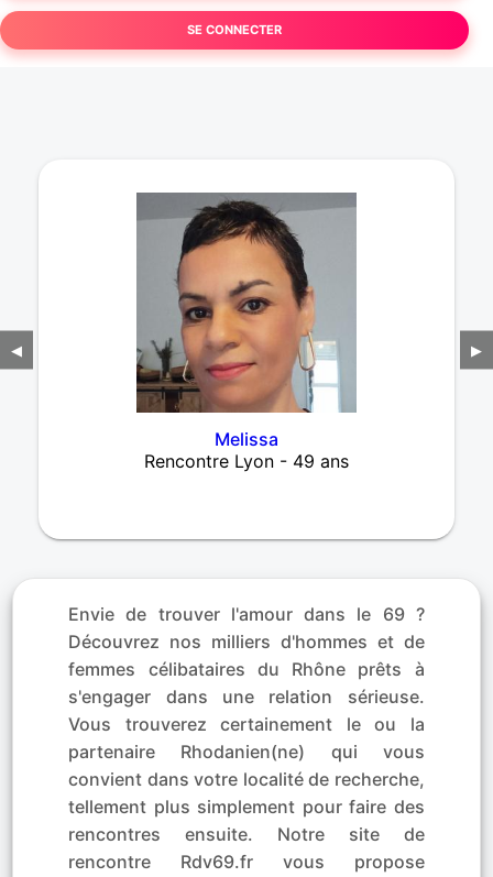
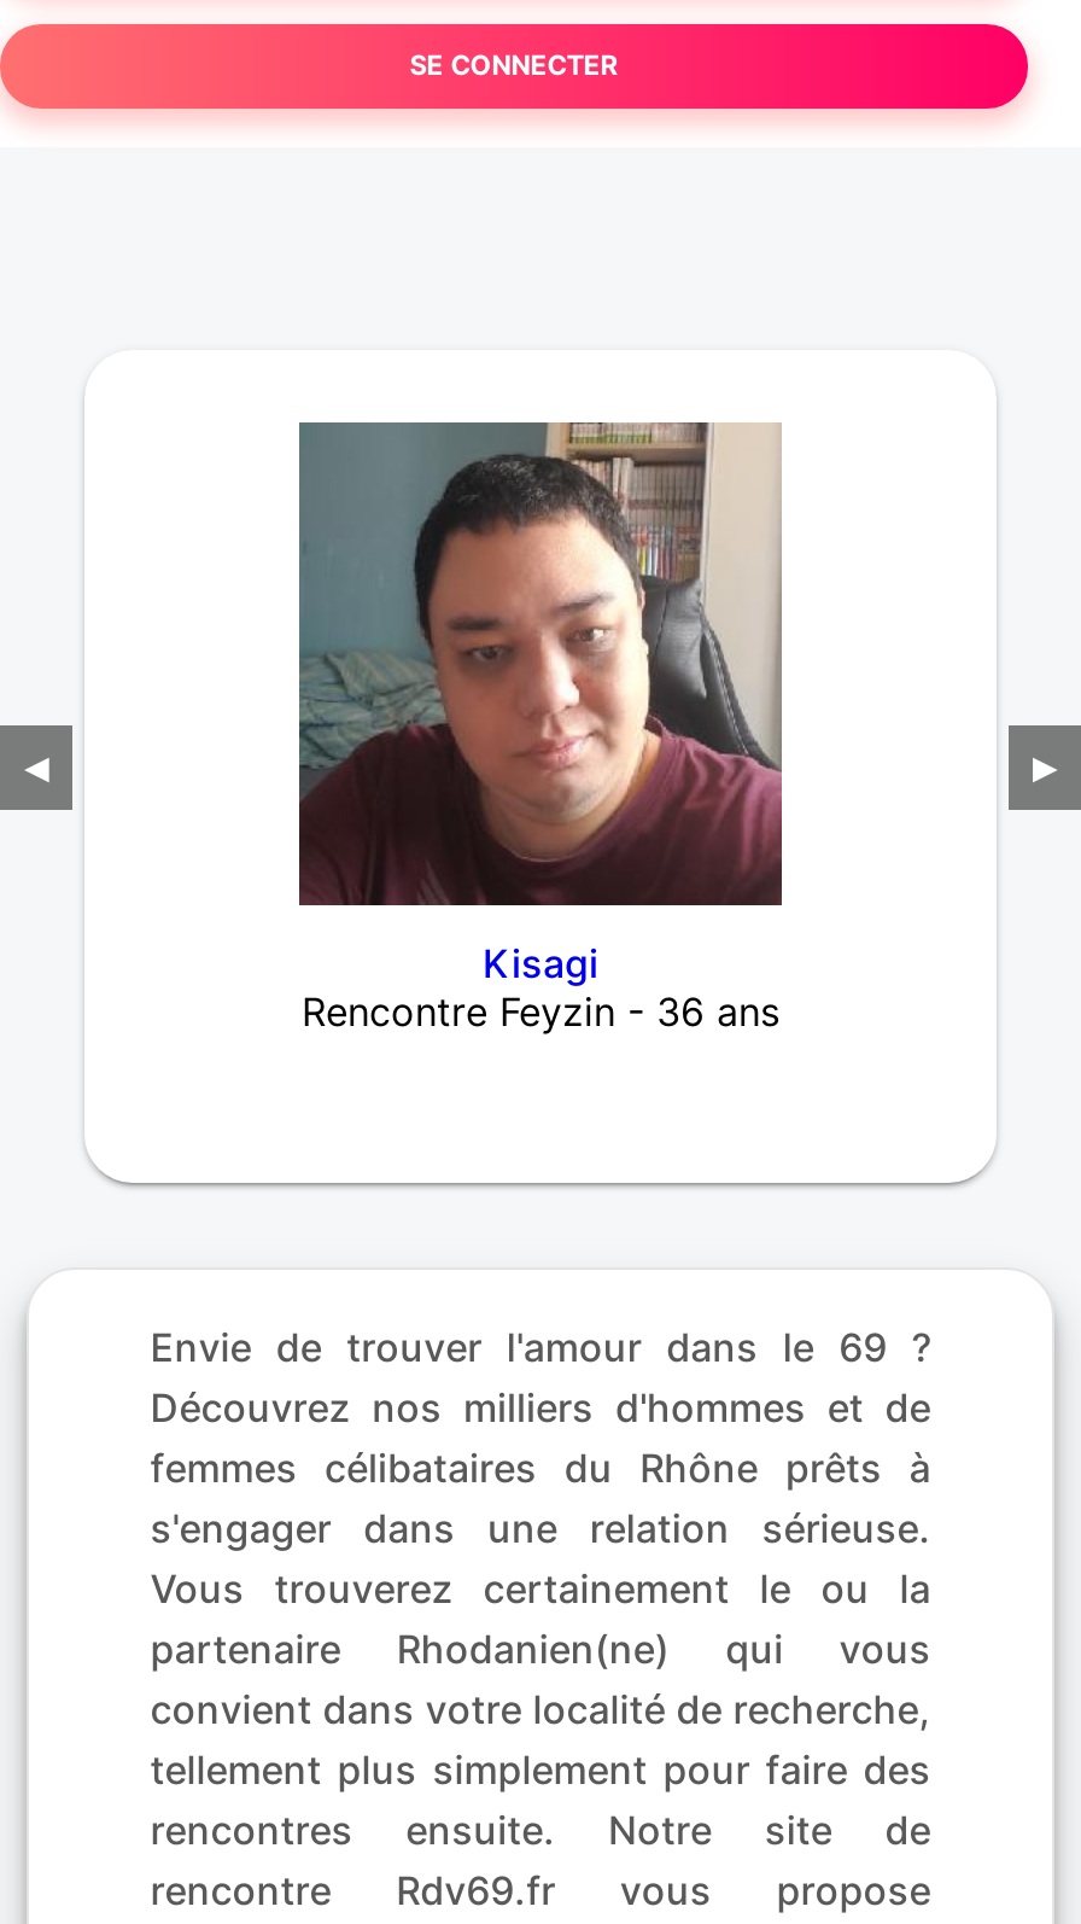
- [image]
- Melissa
- Rencontre Lyon - 49 ans
+ [image]
+ Kisagi
+ Rencontre Feyzin - 36 ans
